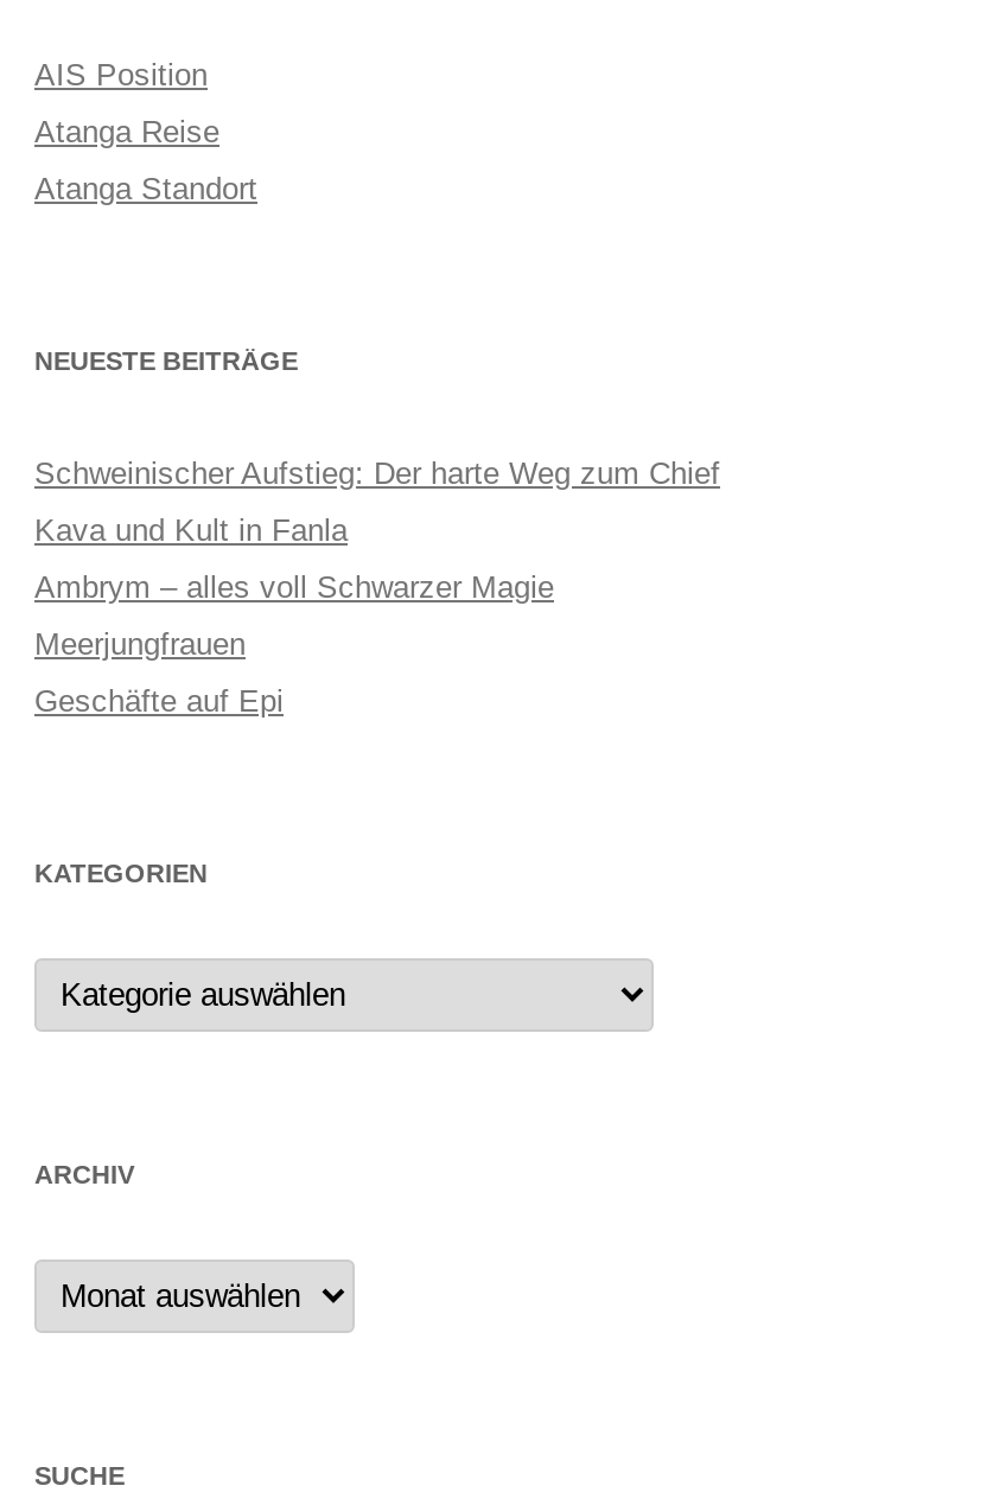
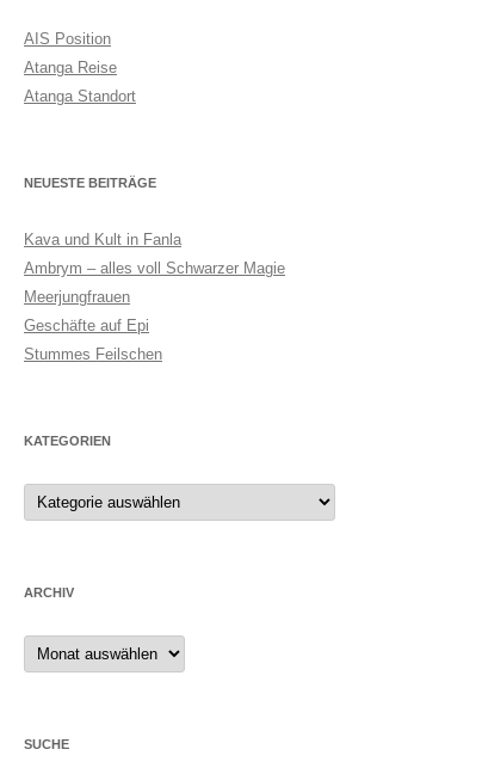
- Schweinischer Aufstieg: Der harte Weg zum Chief

moved up: Kava und Kult in Fanla | Ambrym – alles voll Schwarzer Magie | Meerjungfrauen | Geschäfte auf Epi

+ Stummes Feilschen
